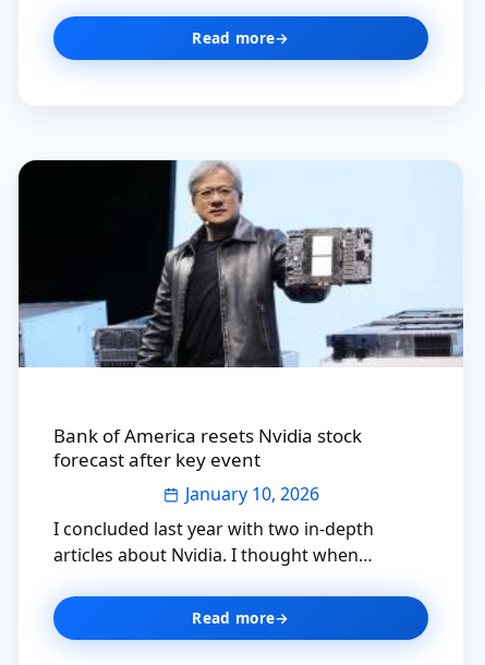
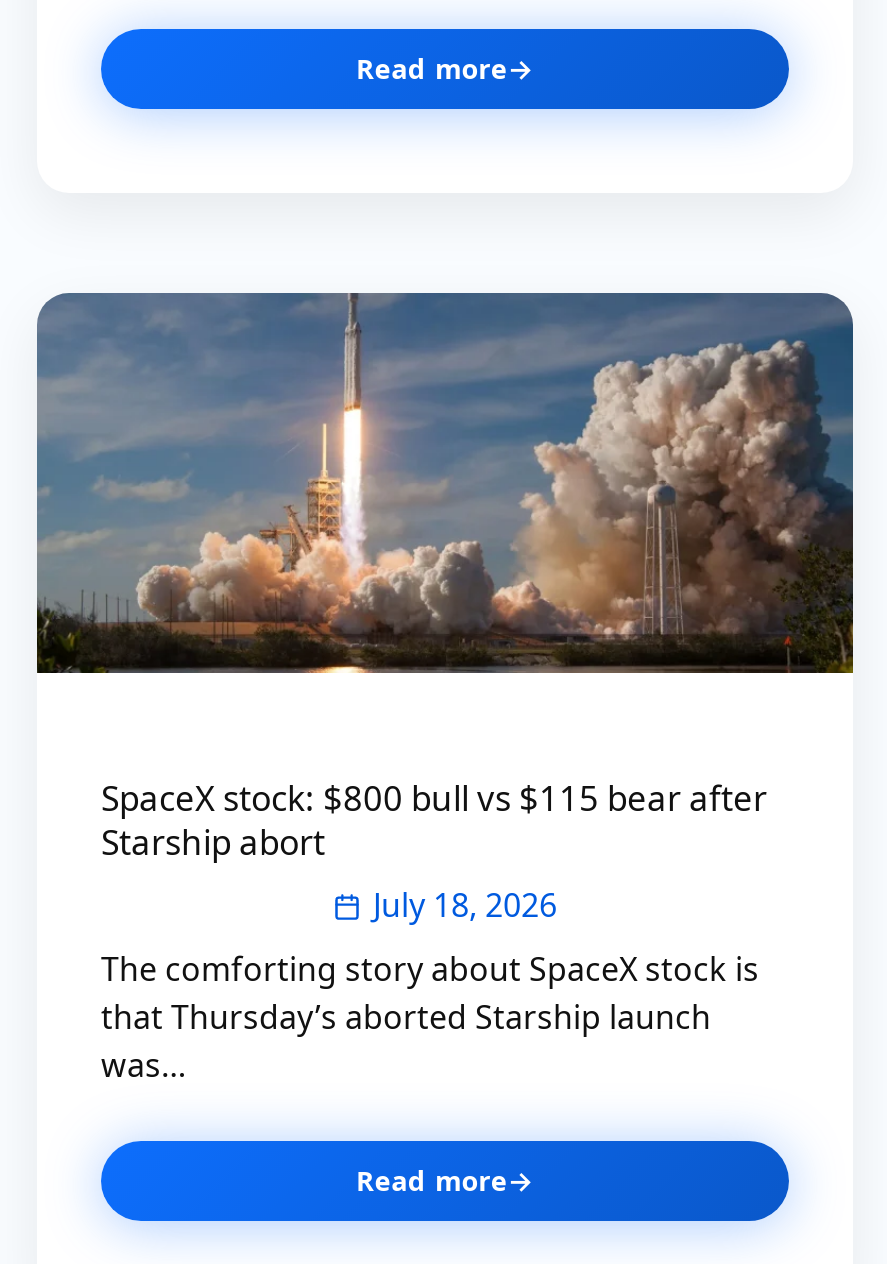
- [image]
+ [image]

- Bank of America resets Nvidia stock
- forecast after key event
- January 10, 2026
+ SpaceX stock: $800 bull vs $115 bear after
+ Starship abort
+ July 18, 2026

- I concluded last year with two in-depth
- articles about Nvidia. I thought when…
+ The comforting story about SpaceX stock is
+ that Thursday’s aborted Starship launch
+ was…
